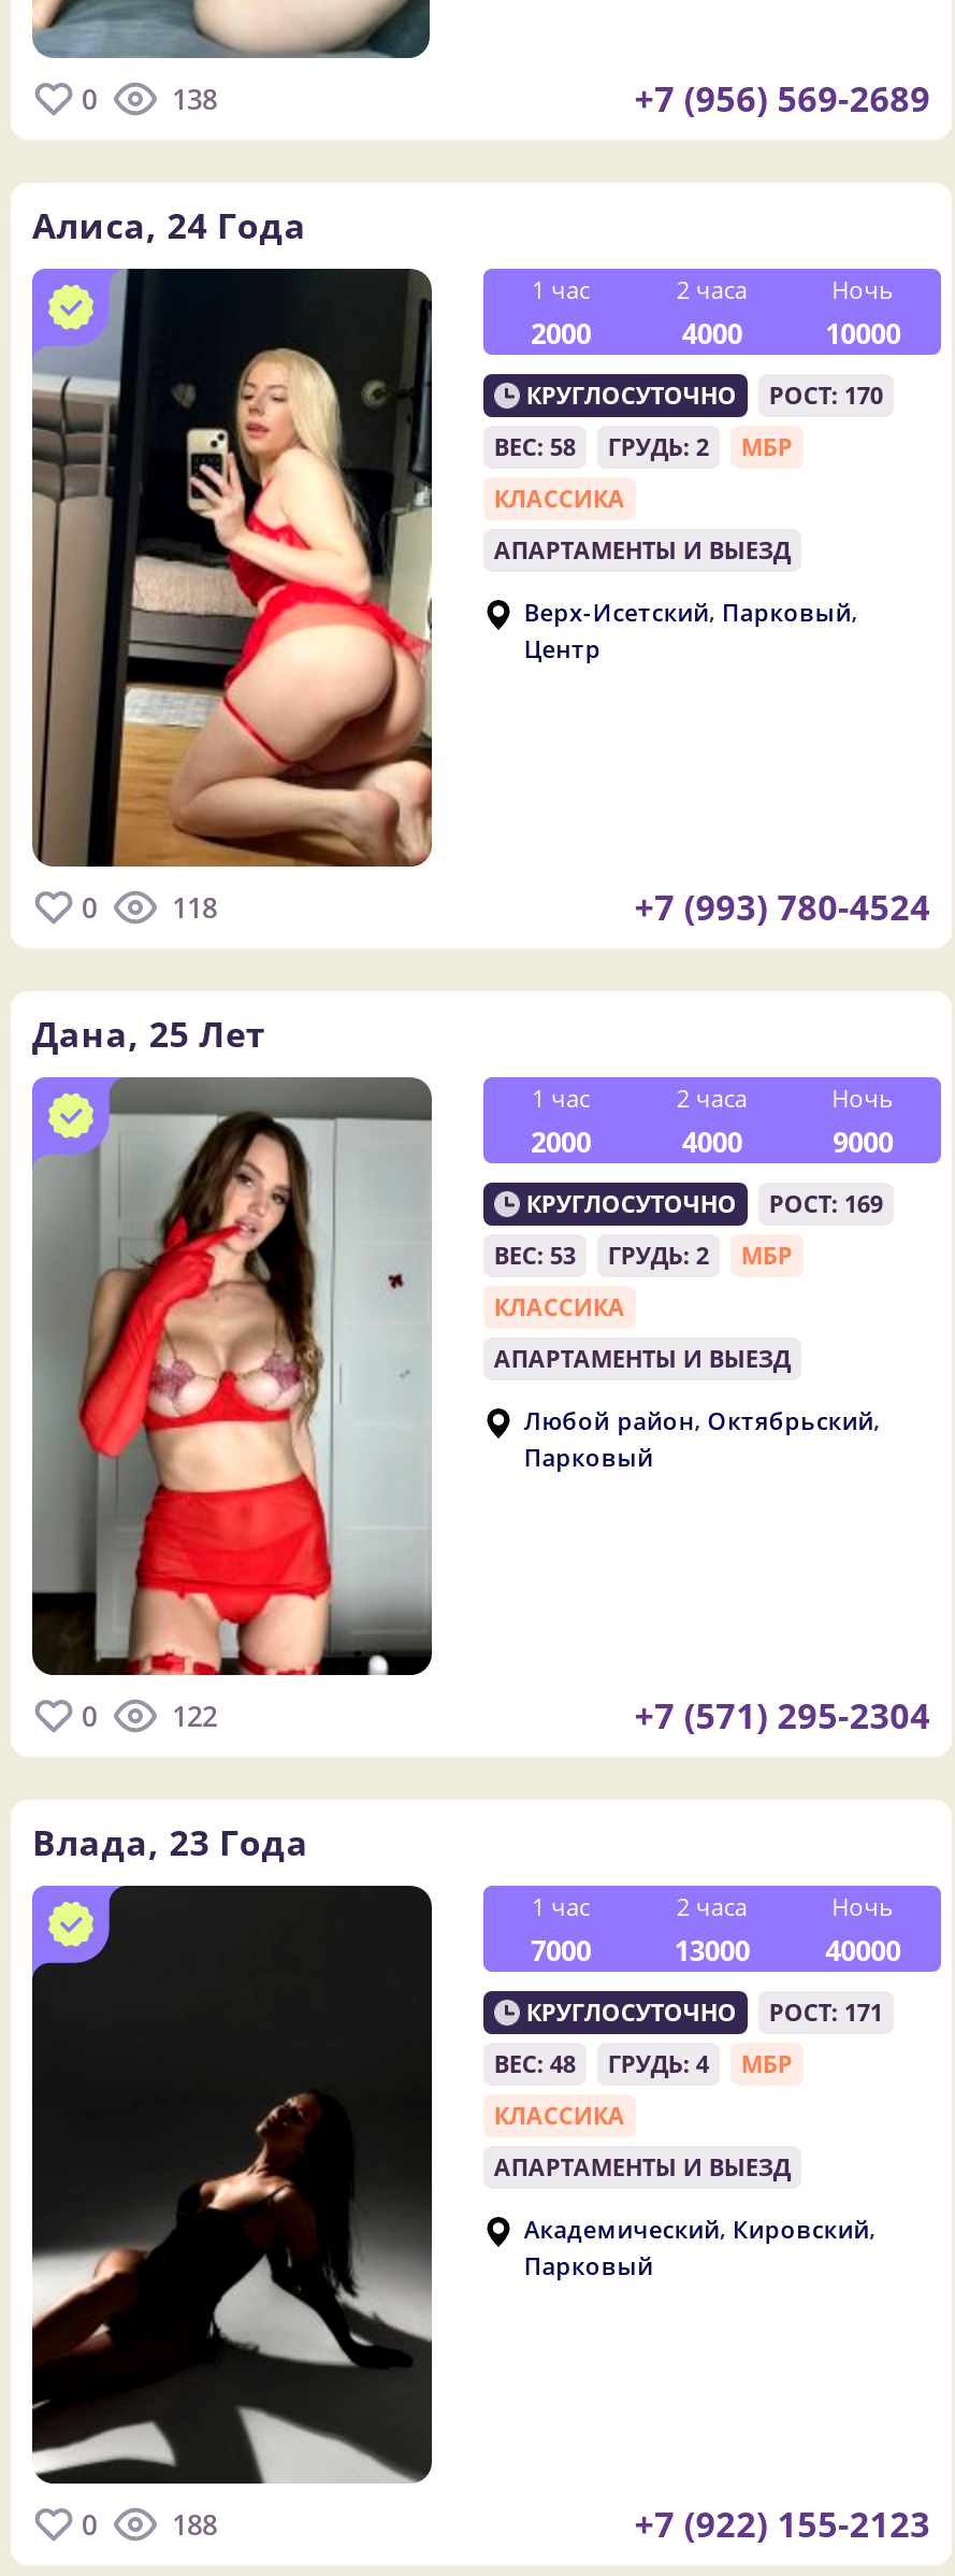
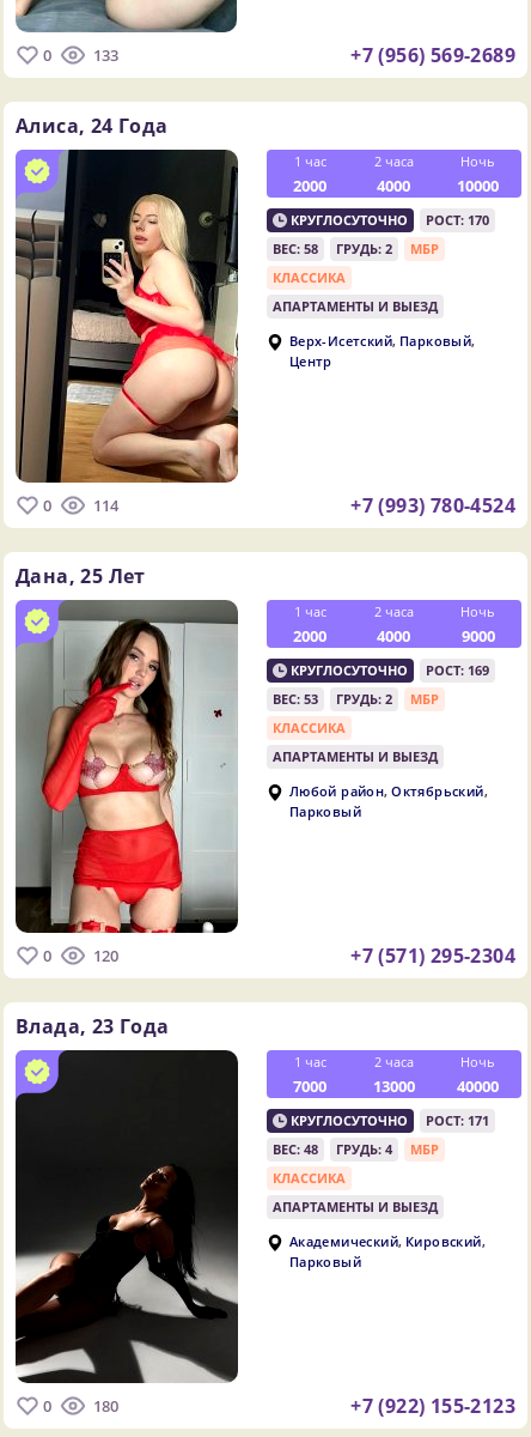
- 0 138
+ 0 133

- 0 118
+ 0 114

- 0 122
+ 0 120

- 0 188
+ 0 180
